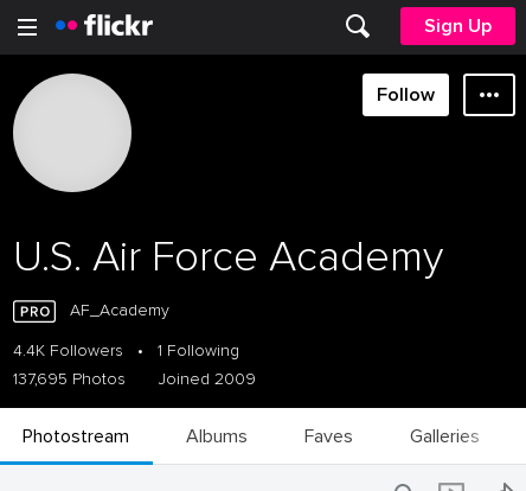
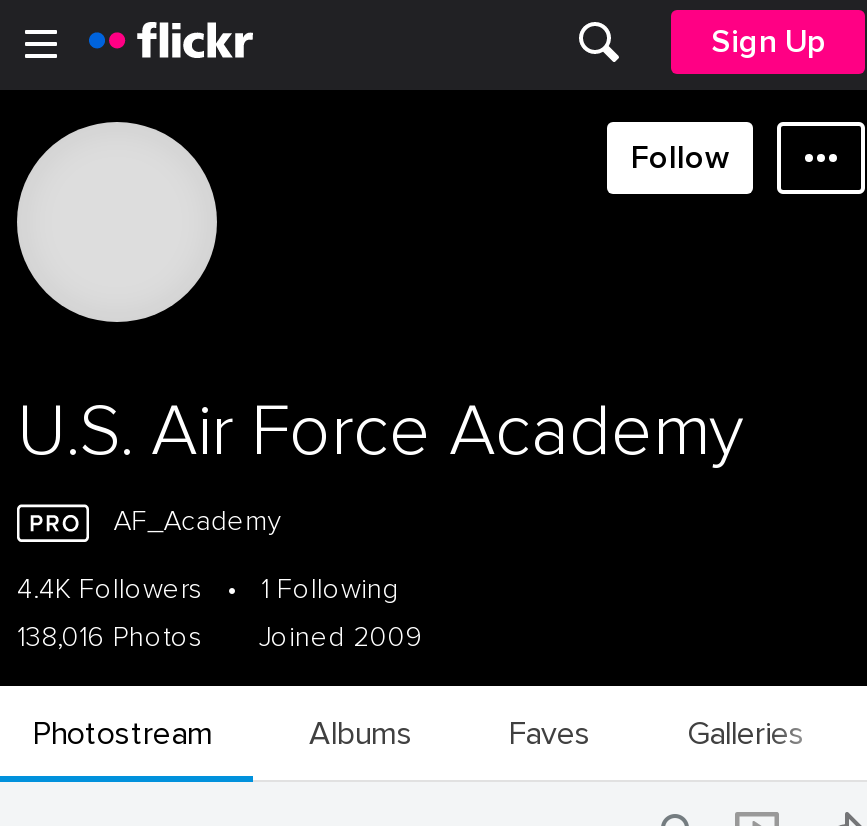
- 137,695 Photos Joined 2009
+ 138,016 Photos Joined 2009
